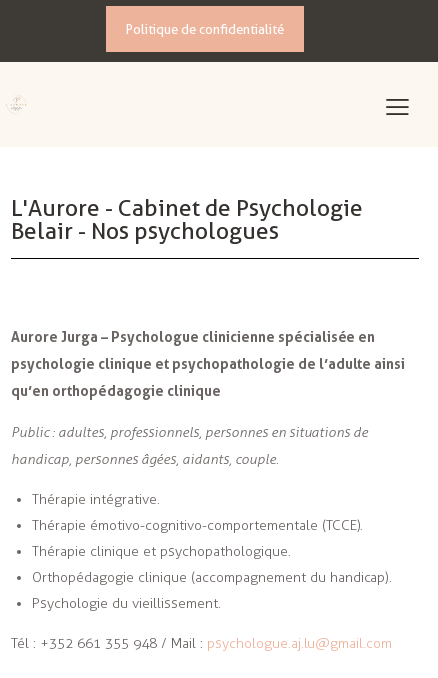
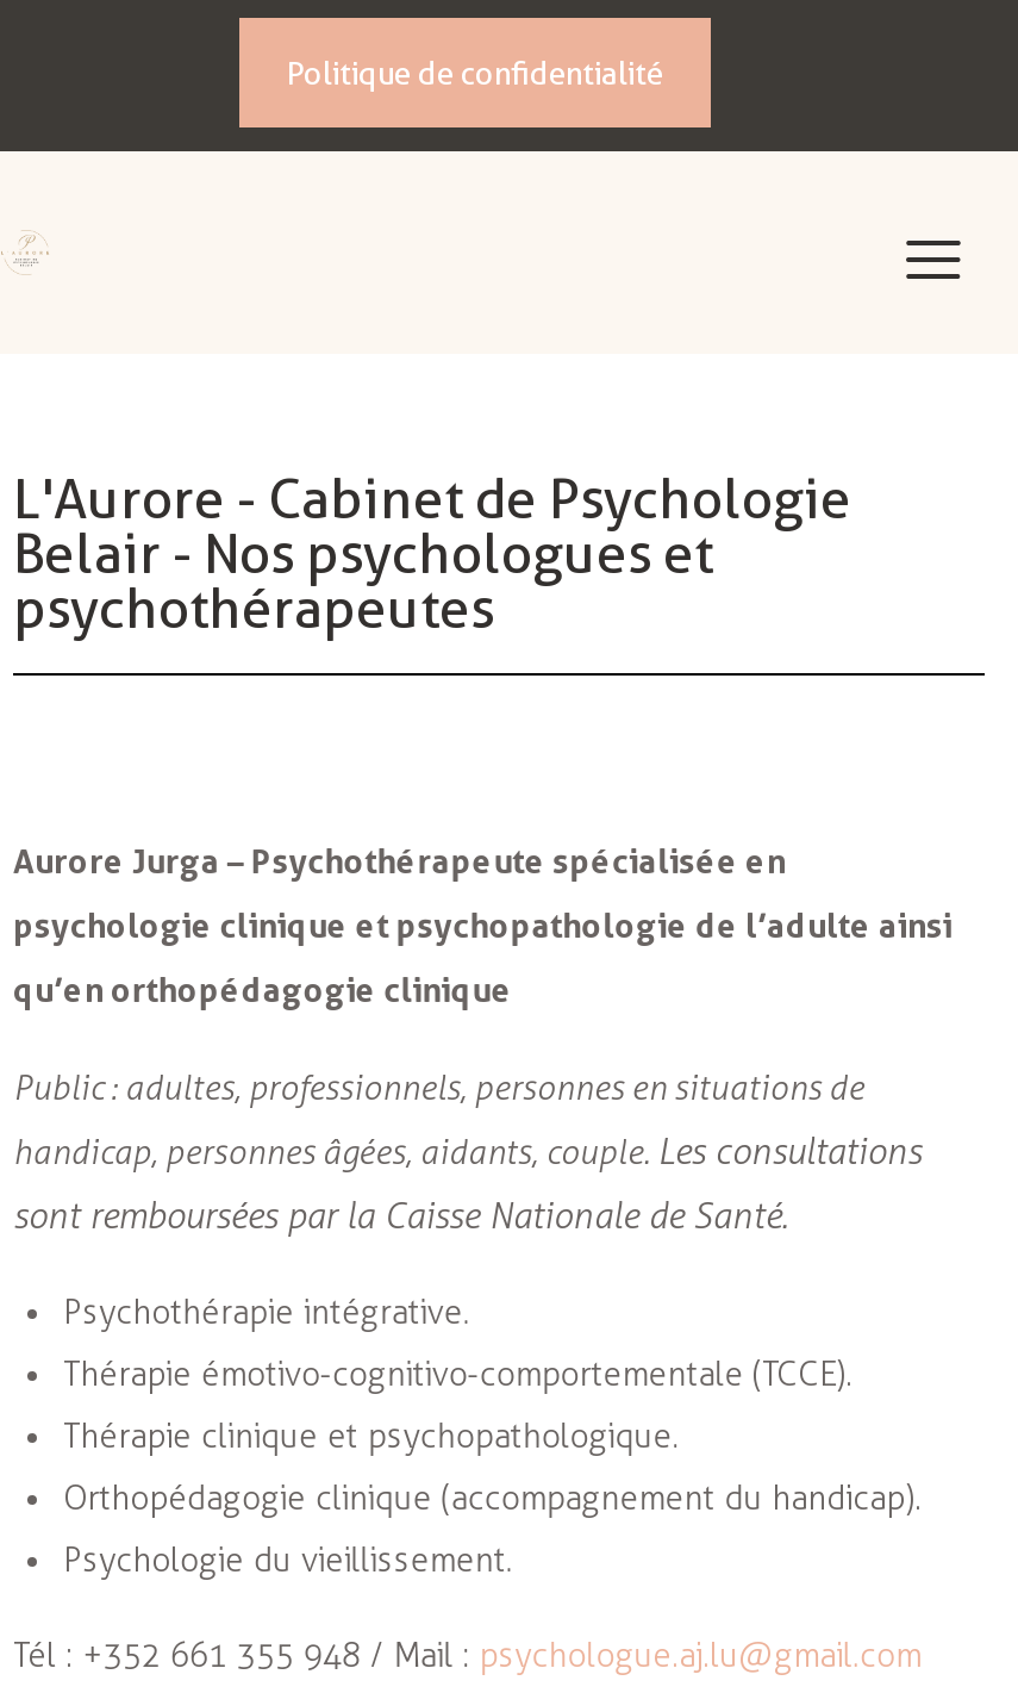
- Belair - Nos psychologues
+ Belair - Nos psychologues et
+ psychothérapeutes

- Aurore Jurga – Psychologue clinicienne spécialisée en
+ Aurore Jurga – Psychothérapeute spécialisée en

- handicap, personnes âgées, aidants, couple.
- Thérapie intégrative.
+ handicap, personnes âgées, aidants, couple. Les consultations
+ sont remboursées par la Caisse Nationale de Santé.
+ Psychothérapie intégrative.
